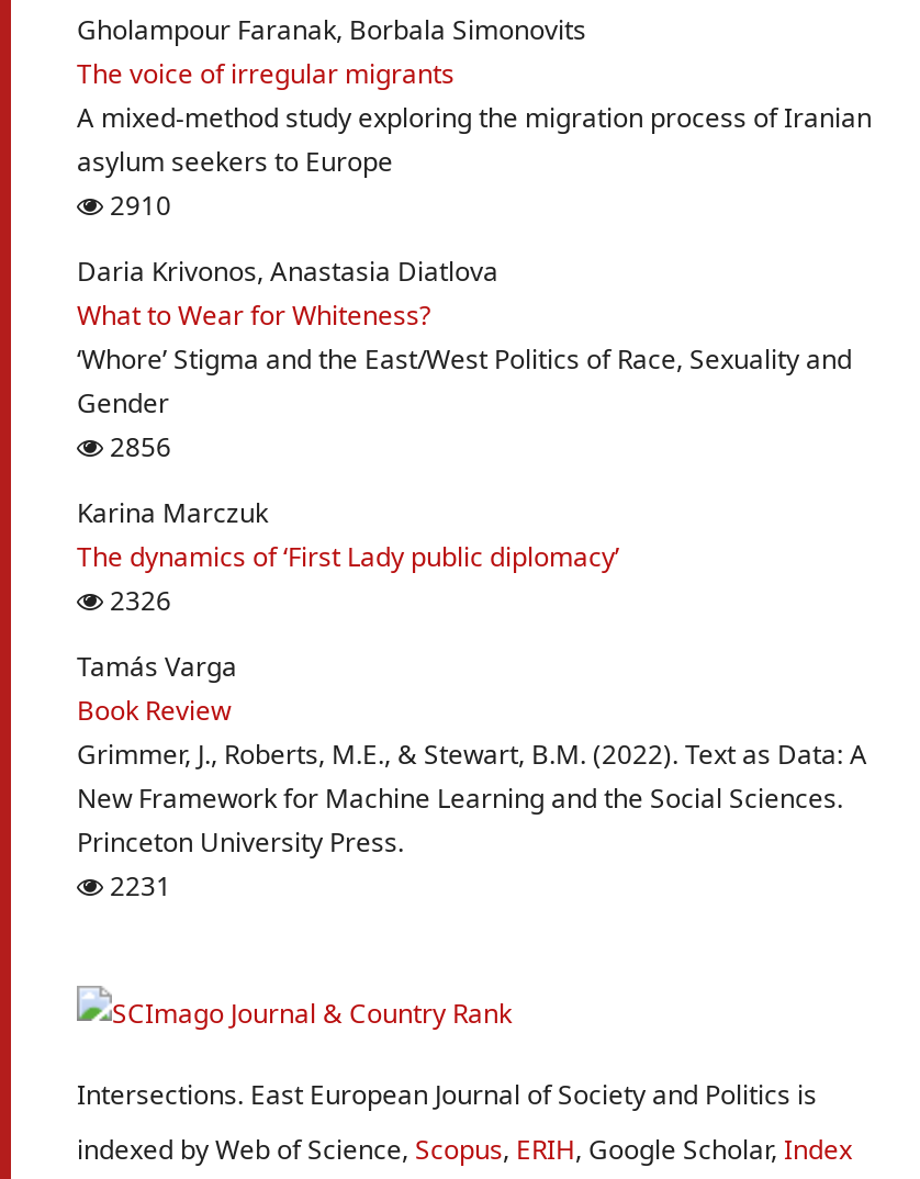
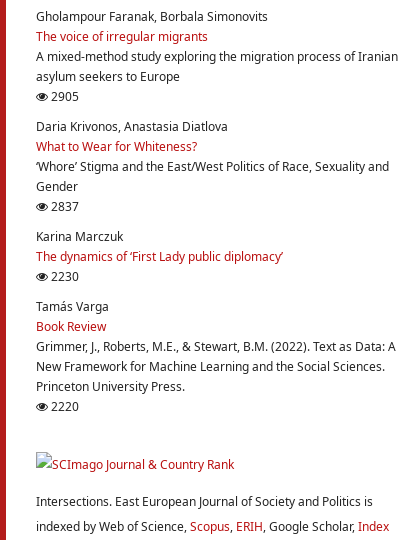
- 2910
+ 2905

- 2856
+ 2837

- 2326
+ 2230

- 2231
+ 2220
